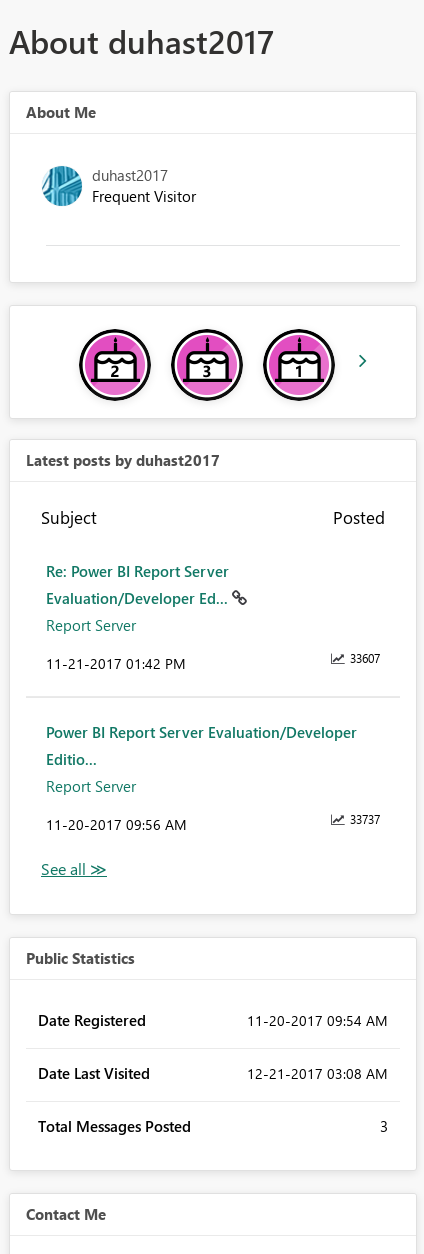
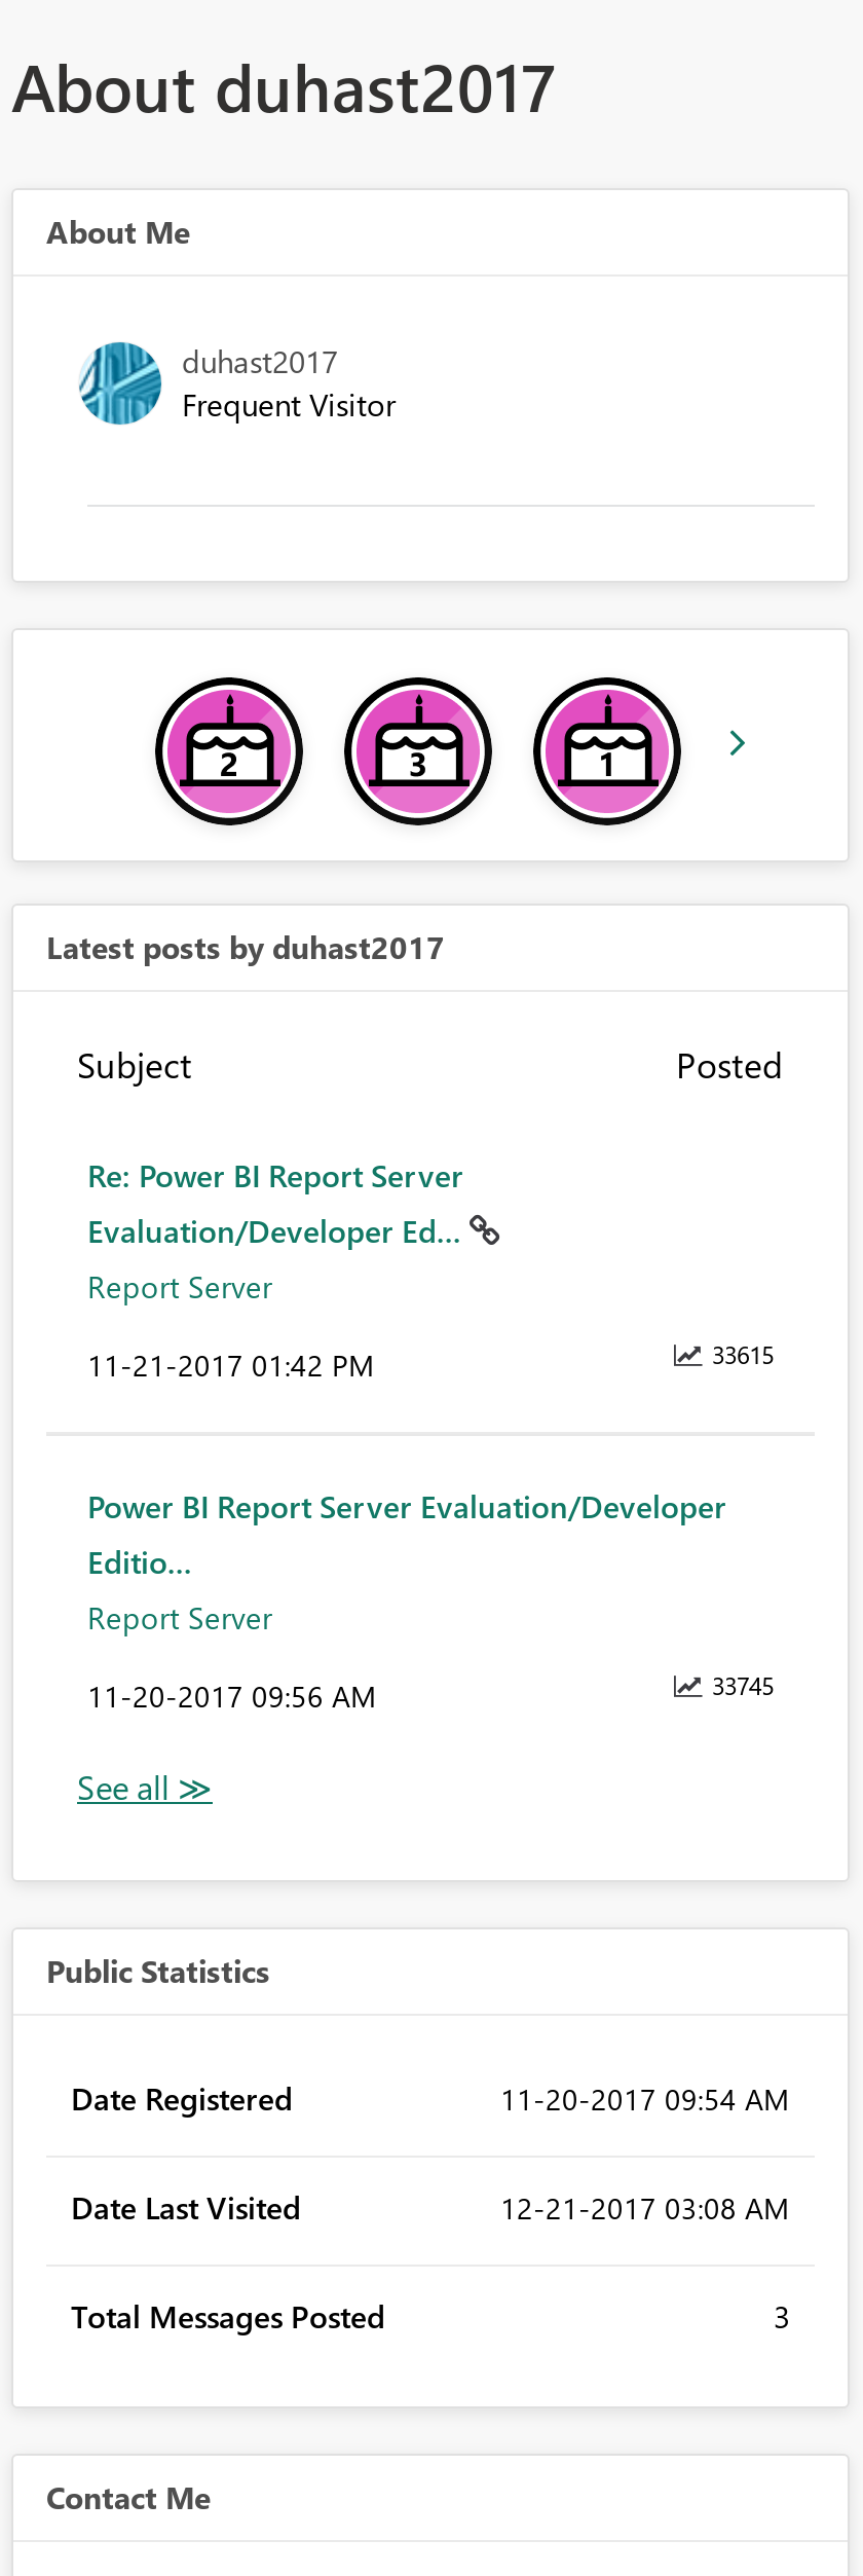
- 33607
+ 33615

- 33737
+ 33745
